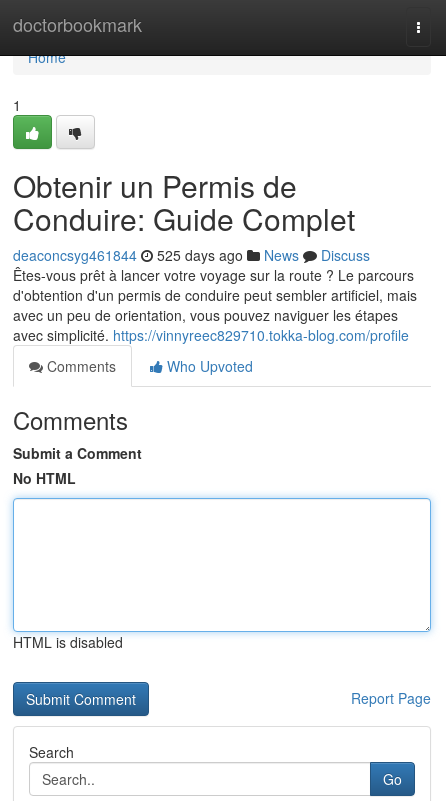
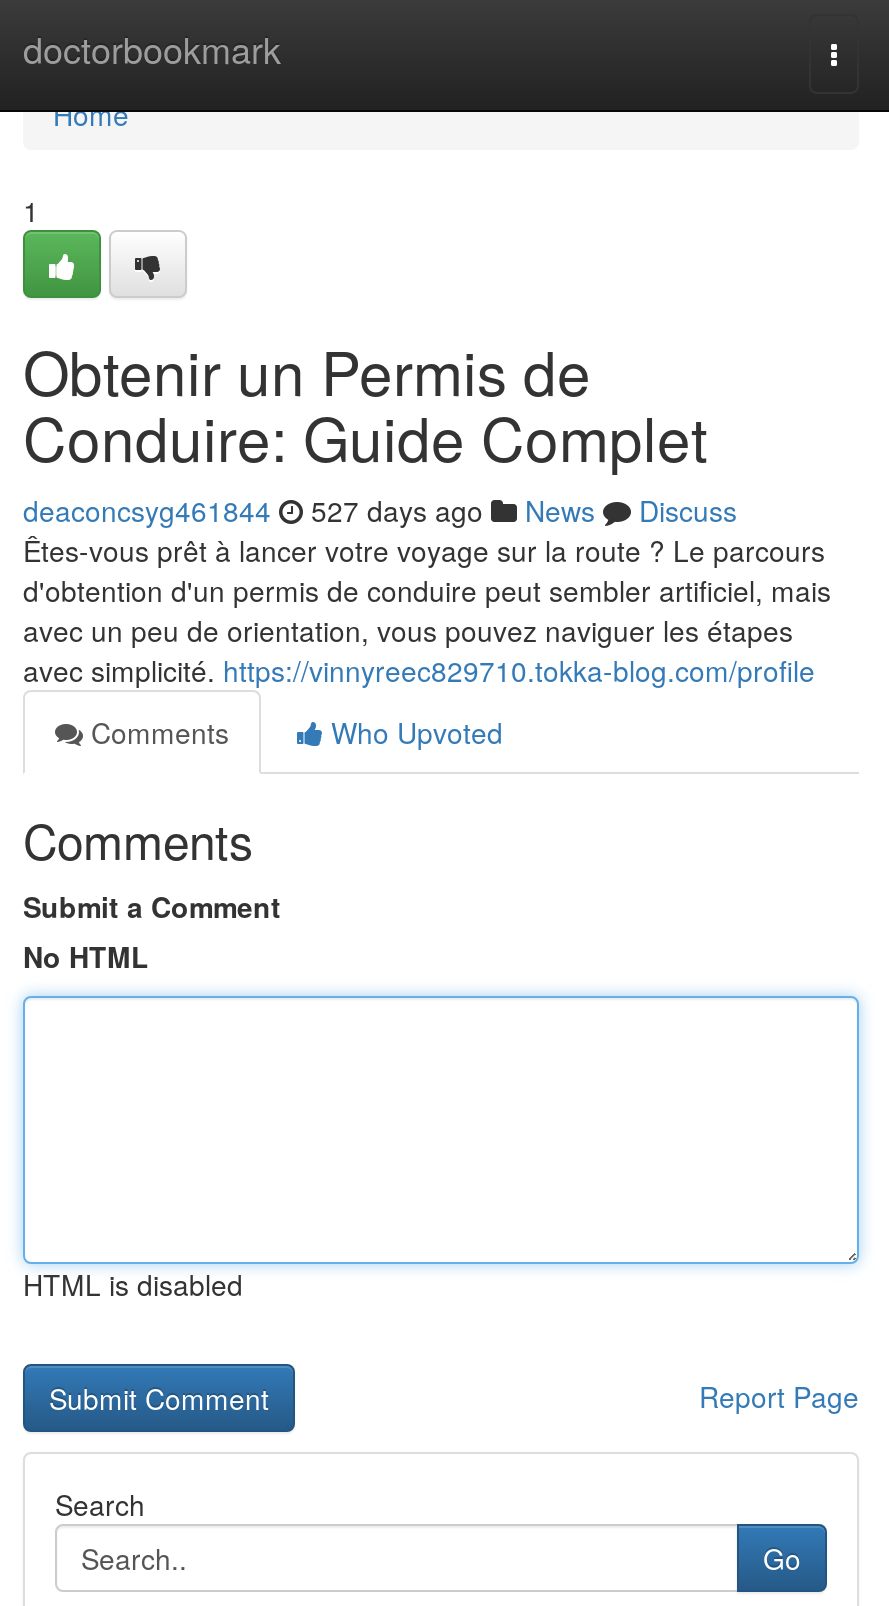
- deaconcsyg461844 525 days ago News Discuss
+ deaconcsyg461844 527 days ago News Discuss
